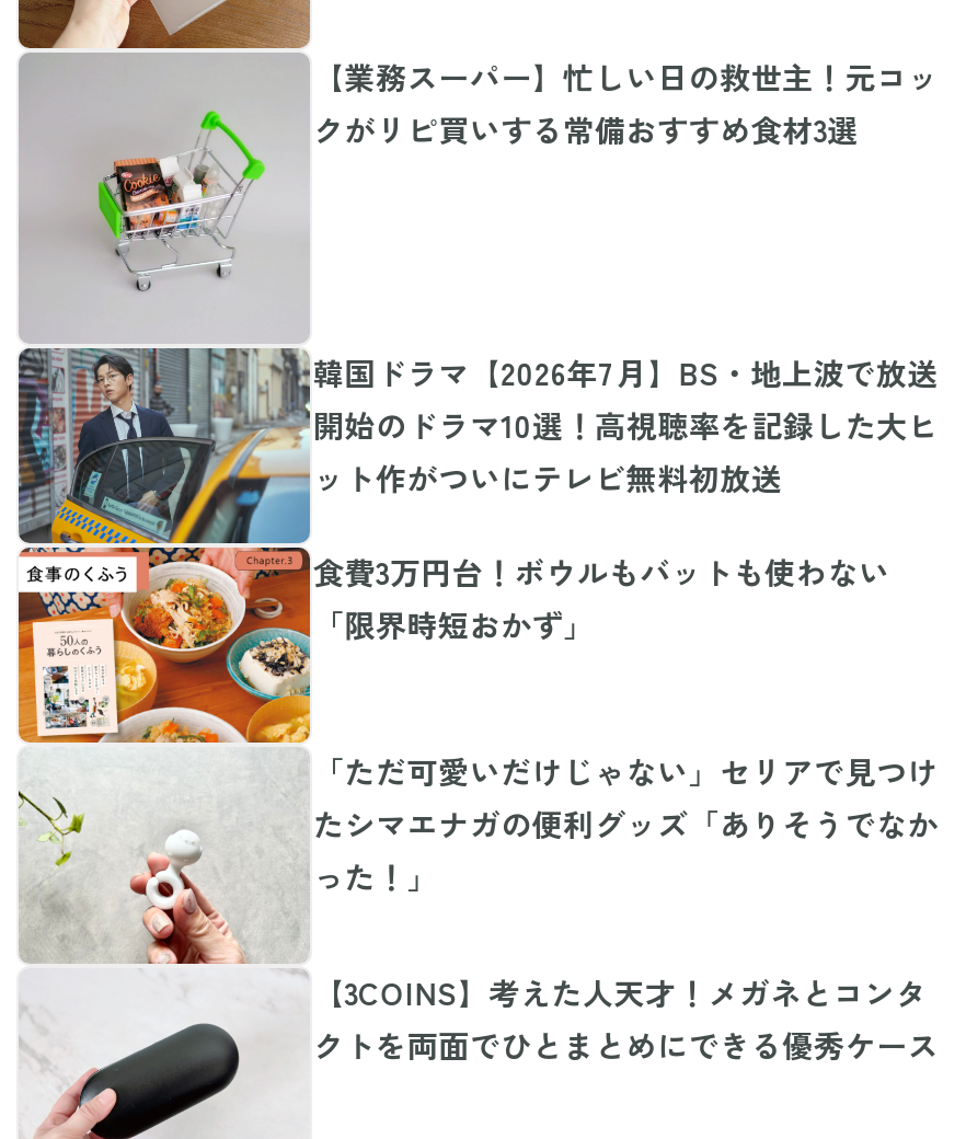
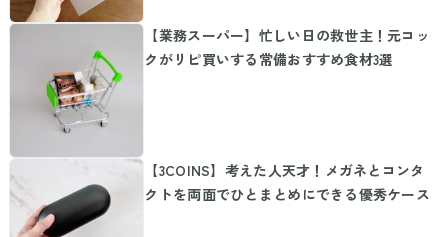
- [image]
- 韓国ドラマ【2026年7月】BS・地上波で放送
- 開始のドラマ10選！高視聴率を記録した大ヒ
- ット作がついにテレビ無料初放送
- 食費3万円台！ボウルもバットも使わない
- 「限界時短おかず」
- 「ただ可愛いだけじゃない」セリアで見つけ
- たシマエナガの便利グッズ「ありそうでなか
- った！」
